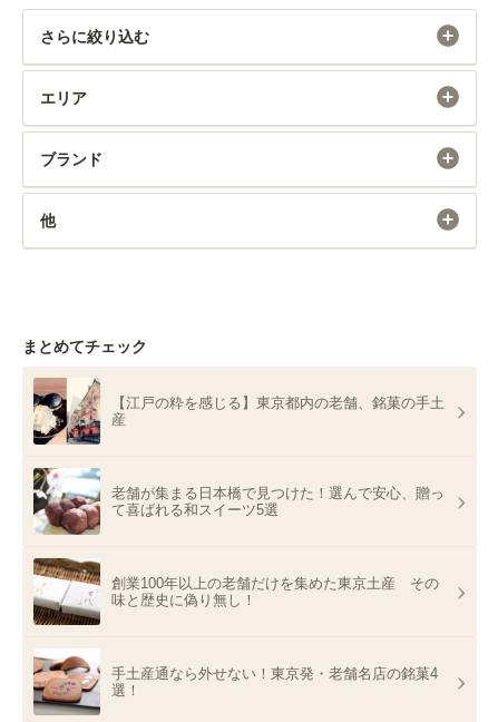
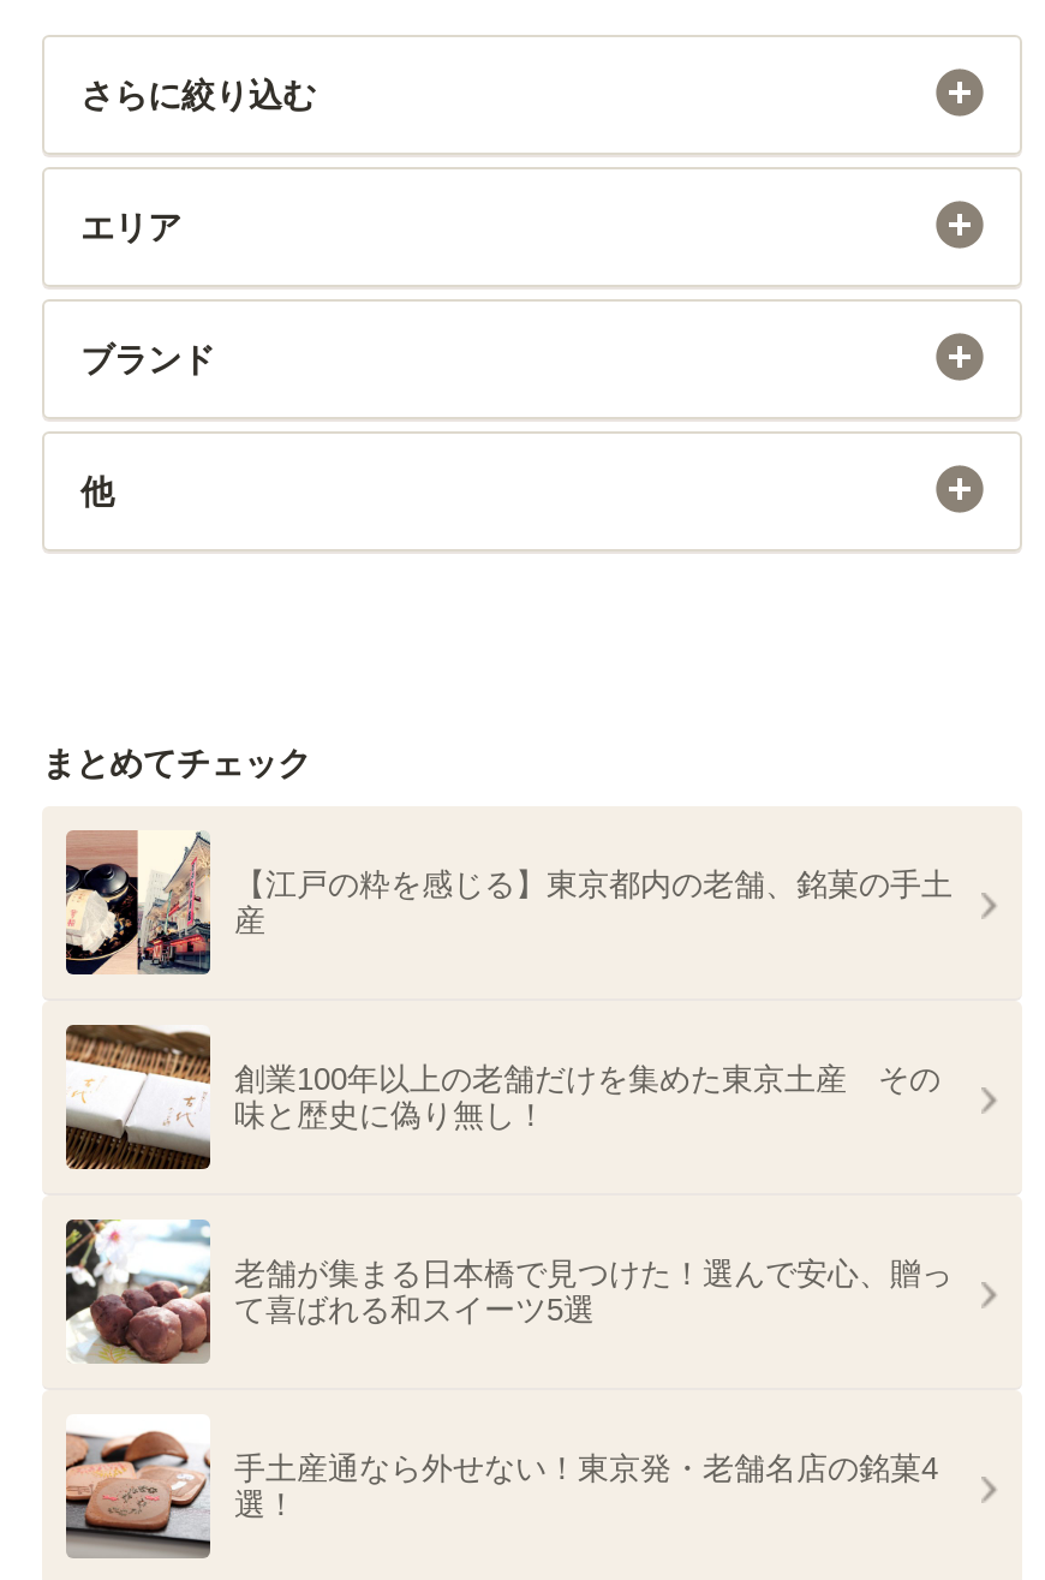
moved down: [image] | 老舗が集まる日本橋で見つけた！選んで安心、贈っ | て喜ばれる和スイーツ5選

moved up: [image] | 創業100年以上の老舗だけを集めた東京土産 その | 味と歴史に偽り無し！
